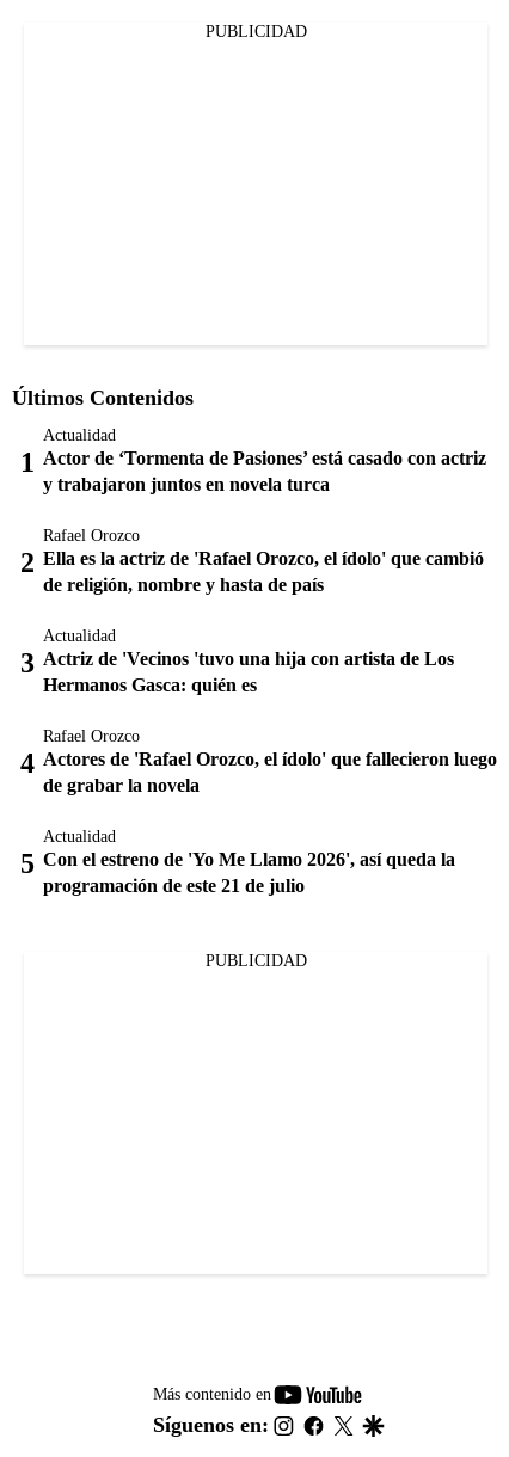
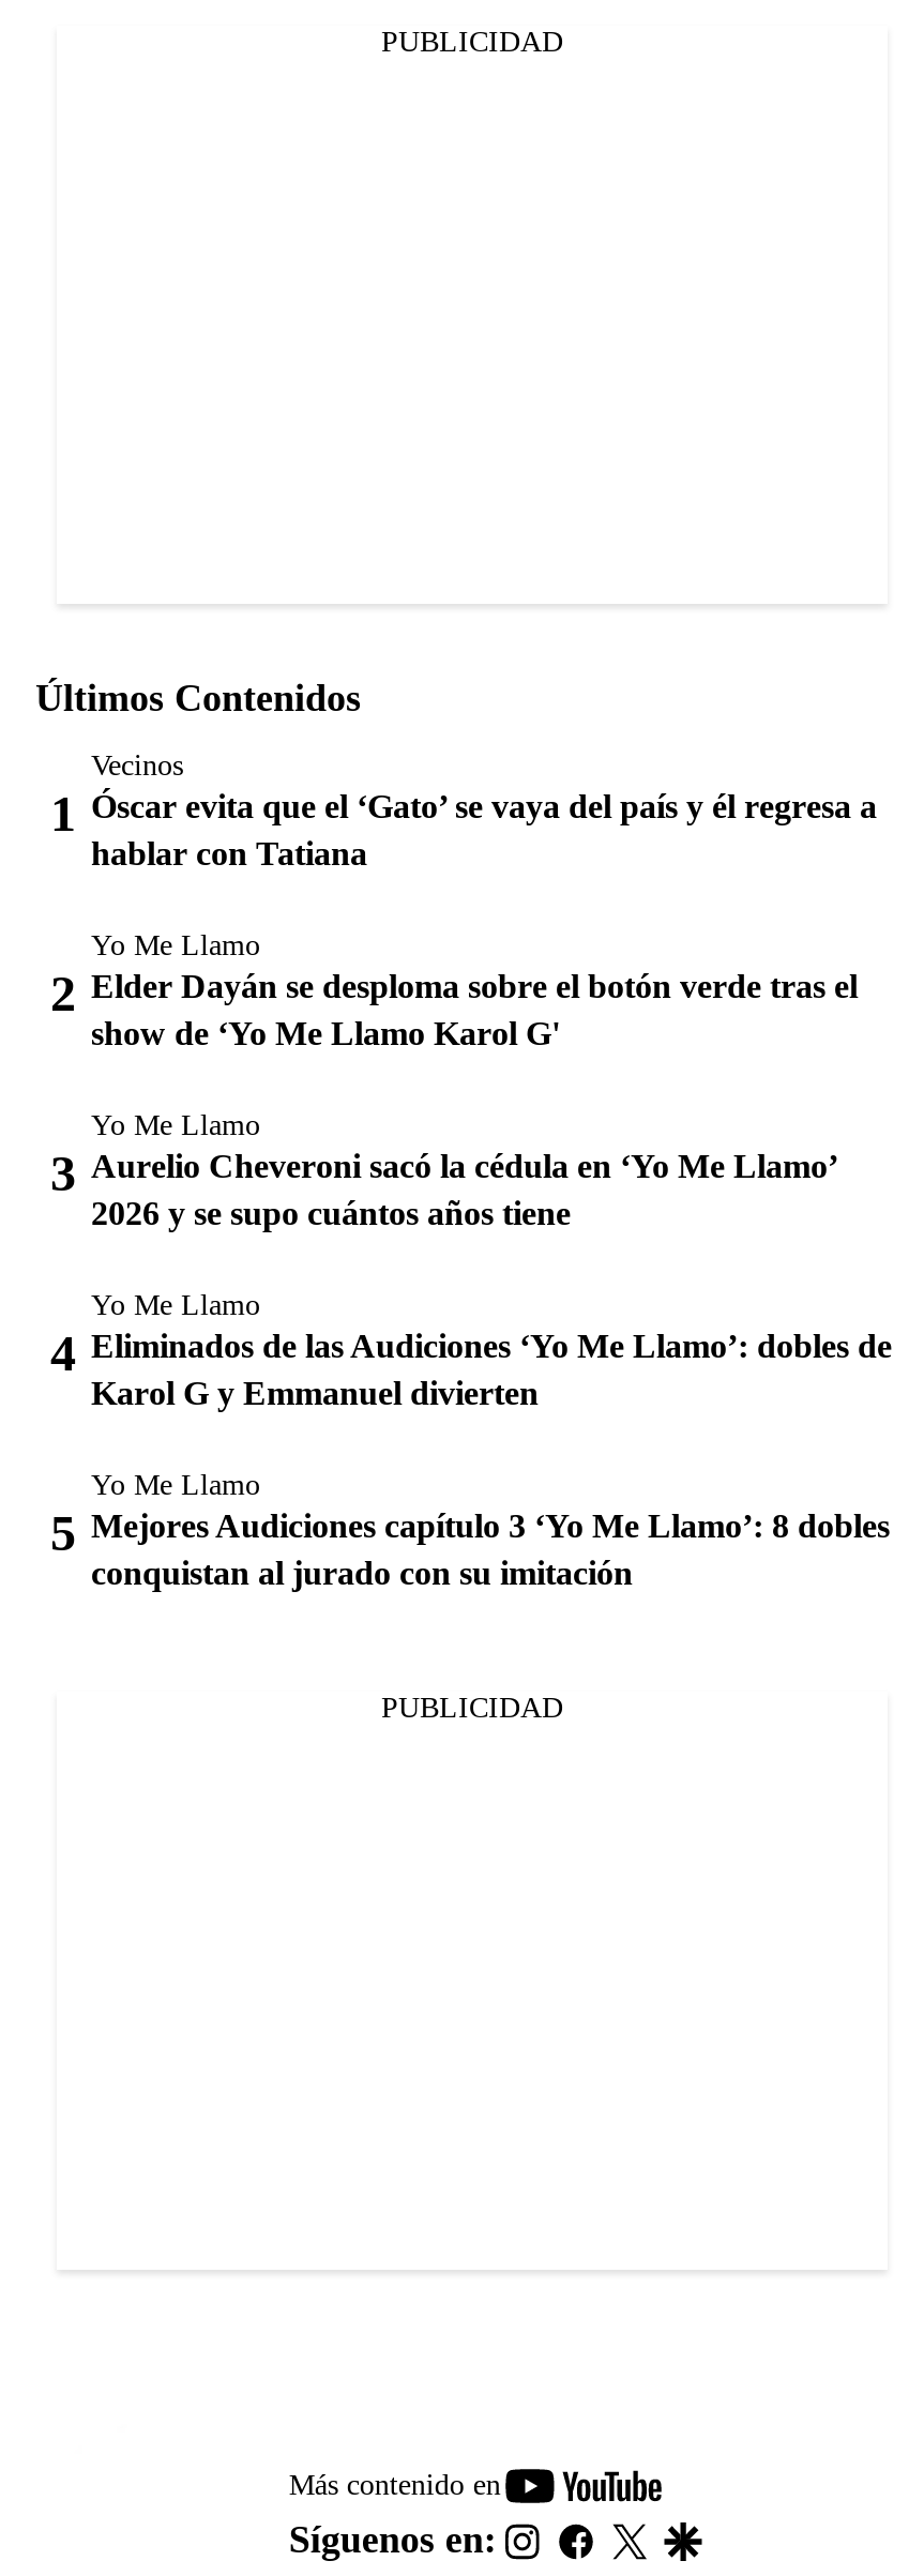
- Actualidad
- Actor de ‘Tormenta de Pasiones’ está casado con actriz
- y trabajaron juntos en novela turca
+ Vecinos
+ Óscar evita que el ‘Gato’ se vaya del país y él regresa a
+ hablar con Tatiana

- Rafael Orozco
- Ella es la actriz de 'Rafael Orozco, el ídolo' que cambió
- de religión, nombre y hasta de país
+ Yo Me Llamo
+ Elder Dayán se desploma sobre el botón verde tras el
+ show de ‘Yo Me Llamo Karol G'

- Actualidad
- Actriz de 'Vecinos 'tuvo una hija con artista de Los
- Hermanos Gasca: quién es
+ Yo Me Llamo
+ Aurelio Cheveroni sacó la cédula en ‘Yo Me Llamo’
+ 2026 y se supo cuántos años tiene

- Rafael Orozco
- Actores de 'Rafael Orozco, el ídolo' que fallecieron luego
- de grabar la novela
+ Yo Me Llamo
+ Eliminados de las Audiciones ‘Yo Me Llamo’: dobles de
+ Karol G y Emmanuel divierten

- Actualidad
- Con el estreno de 'Yo Me Llamo 2026', así queda la
- programación de este 21 de julio
+ Yo Me Llamo
+ Mejores Audiciones capítulo 3 ‘Yo Me Llamo’: 8 dobles
+ conquistan al jurado con su imitación
